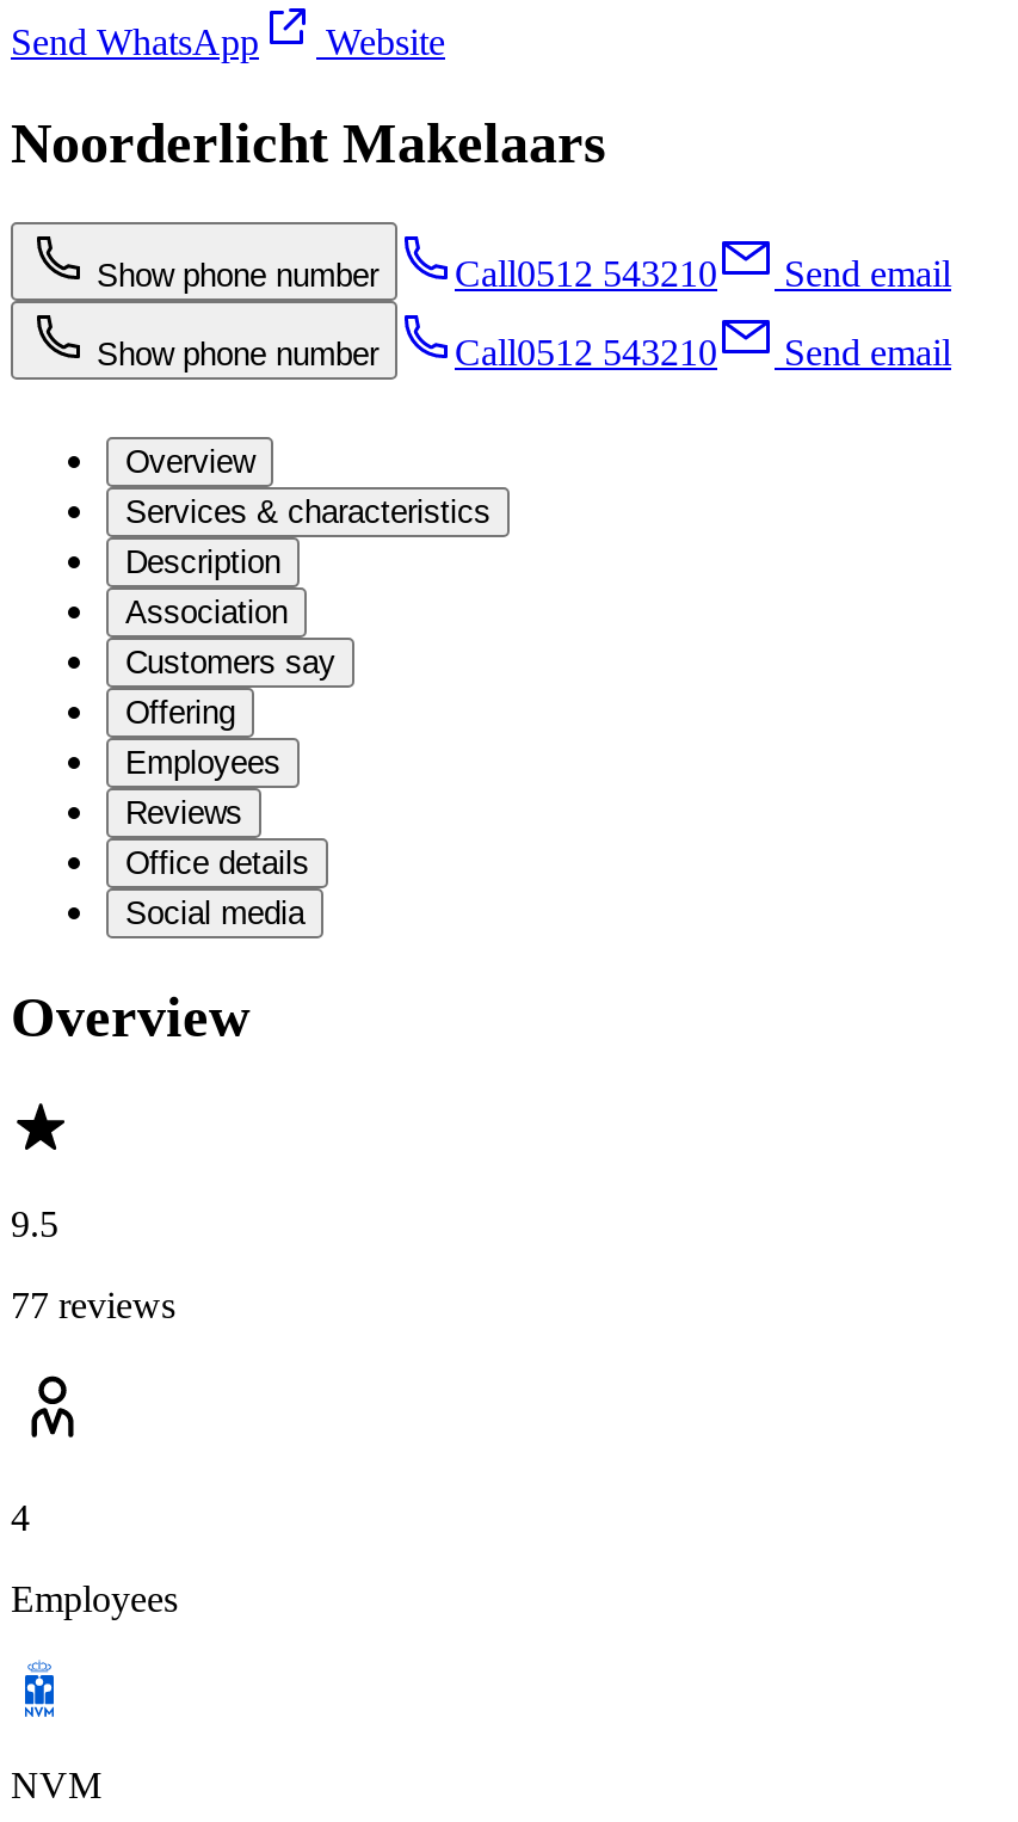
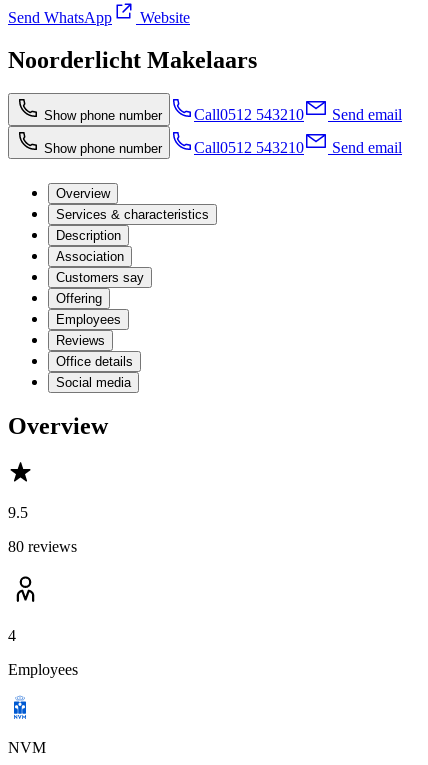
- 77 reviews
+ 80 reviews
